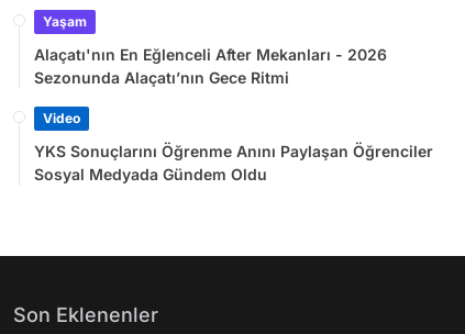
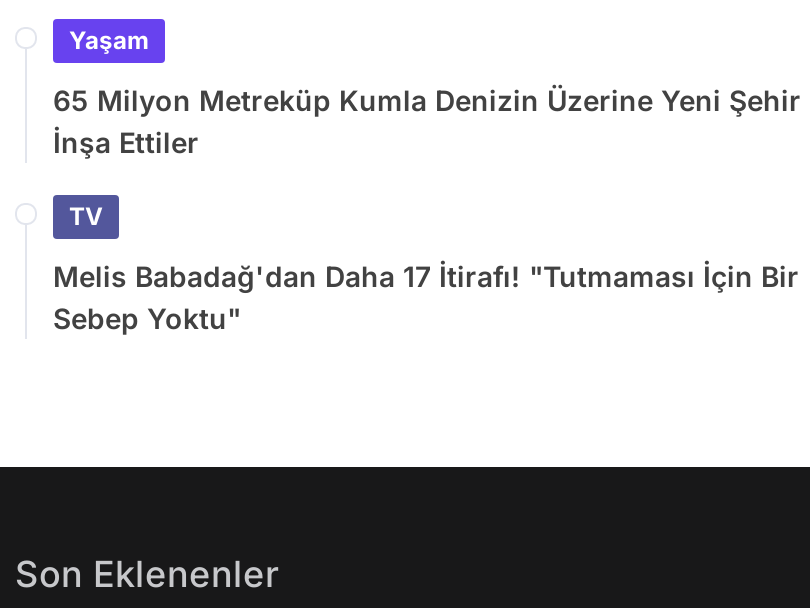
- Alaçatı'nın En Eğlenceli After Mekanları - 2026
- Sezonunda Alaçatı’nın Gece Ritmi
+ 65 Milyon Metreküp Kumla Denizin Üzerine Yeni Şehir
+ İnşa Ettiler

- Video
+ TV

- YKS Sonuçlarını Öğrenme Anını Paylaşan Öğrenciler
- Sosyal Medyada Gündem Oldu
+ Melis Babadağ'dan Daha 17 İtirafı! "Tutmaması İçin Bir
+ Sebep Yoktu"
